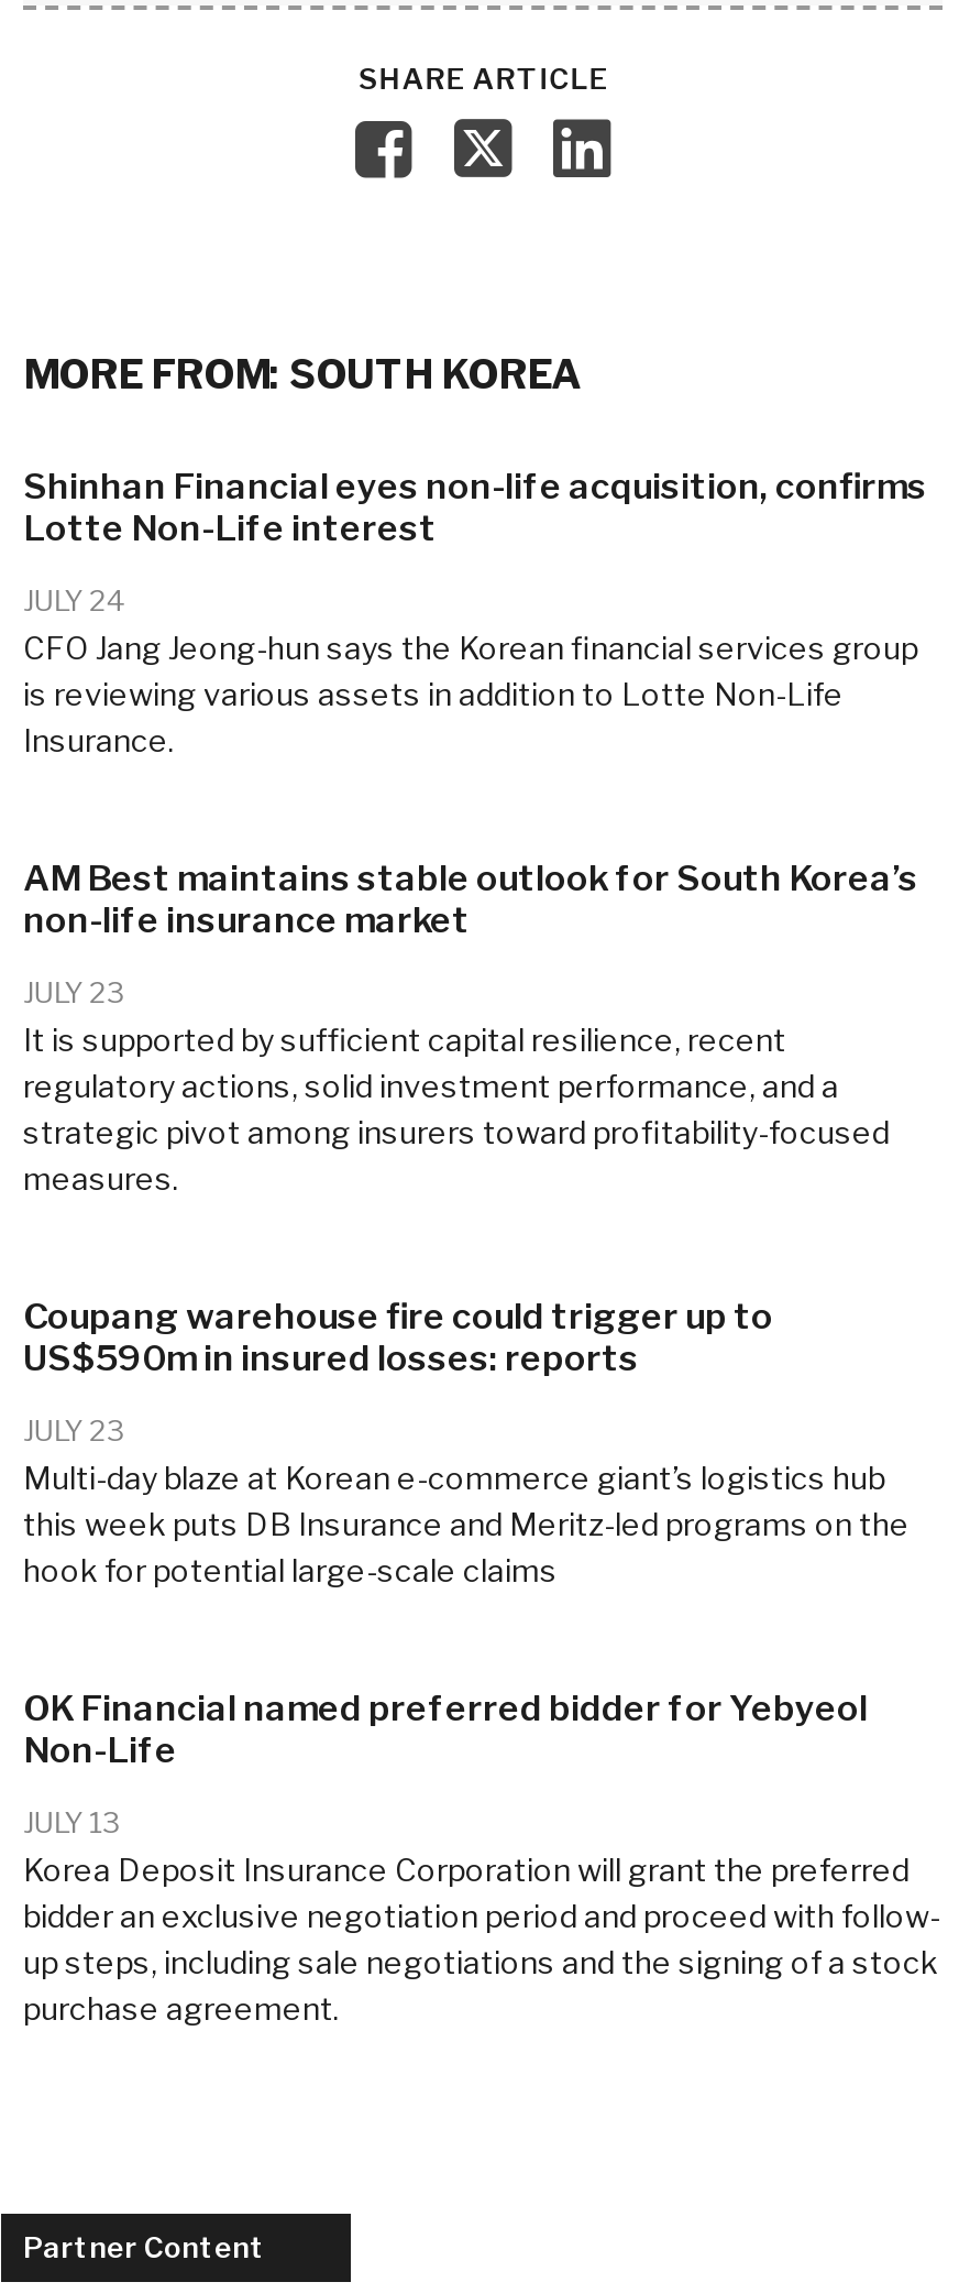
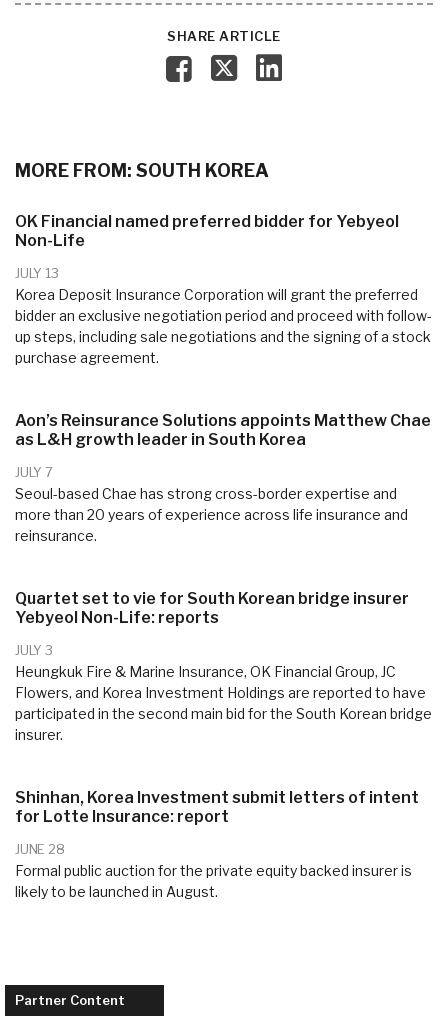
- Shinhan Financial eyes non-life acquisition, confirms
- Lotte Non-Life interest
- JULY 24
- CFO Jang Jeong-hun says the Korean financial services group
- is reviewing various assets in addition to Lotte Non-Life
- Insurance.
- AM Best maintains stable outlook for South Korea’s
- non-life insurance market
- JULY 23
- It is supported by sufficient capital resilience, recent
- regulatory actions, solid investment performance, and a
- strategic pivot among insurers toward profitability-focused
- measures.
- Coupang warehouse fire could trigger up to
- US$590m in insured losses: reports
- JULY 23
- Multi-day blaze at Korean e-commerce giant’s logistics hub
- this week puts DB Insurance and Meritz-led programs on the
- hook for potential large-scale claims

moved up: OK Financial named preferred bidder for Yebyeol | Non-Life | JULY 13 | Korea Deposit Insurance Corporation will grant the preferred | bidder an exclusive negotiation period and proceed with follow- | up steps, including sale negotiations and the signing of a stock | purchase agreement.

+ Aon’s Reinsurance Solutions appoints Matthew Chae
+ as L&H growth leader in South Korea
+ JULY 7
+ Seoul-based Chae has strong cross-border expertise and
+ more than 20 years of experience across life insurance and
+ reinsurance.
+ Quartet set to vie for South Korean bridge insurer
+ Yebyeol Non-Life: reports
+ JULY 3
+ Heungkuk Fire & Marine Insurance, OK Financial Group, JC
+ Flowers, and Korea Investment Holdings are reported to have
+ participated in the second main bid for the South Korean bridge
+ insurer.
+ Shinhan, Korea Investment submit letters of intent
+ for Lotte Insurance: report
+ JUNE 28
+ Formal public auction for the private equity backed insurer is
+ likely to be launched in August.
